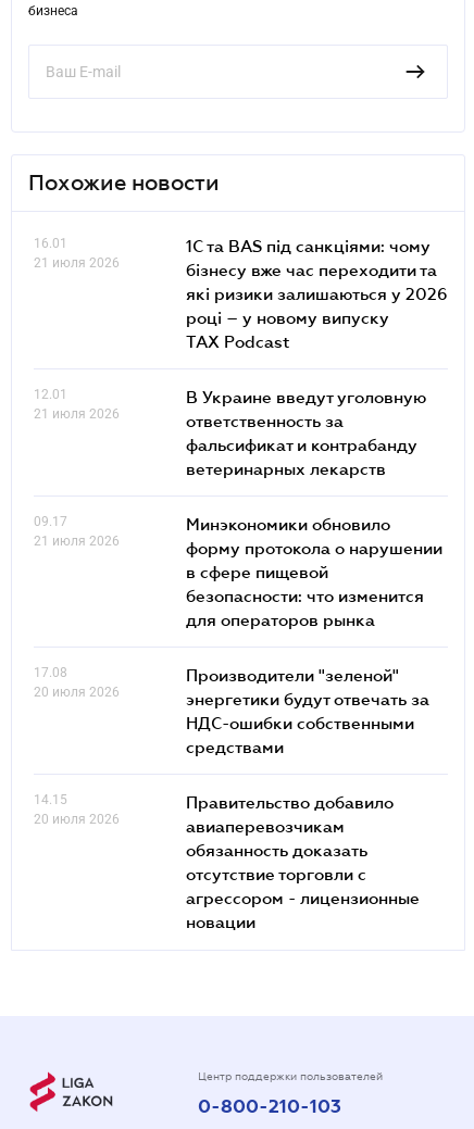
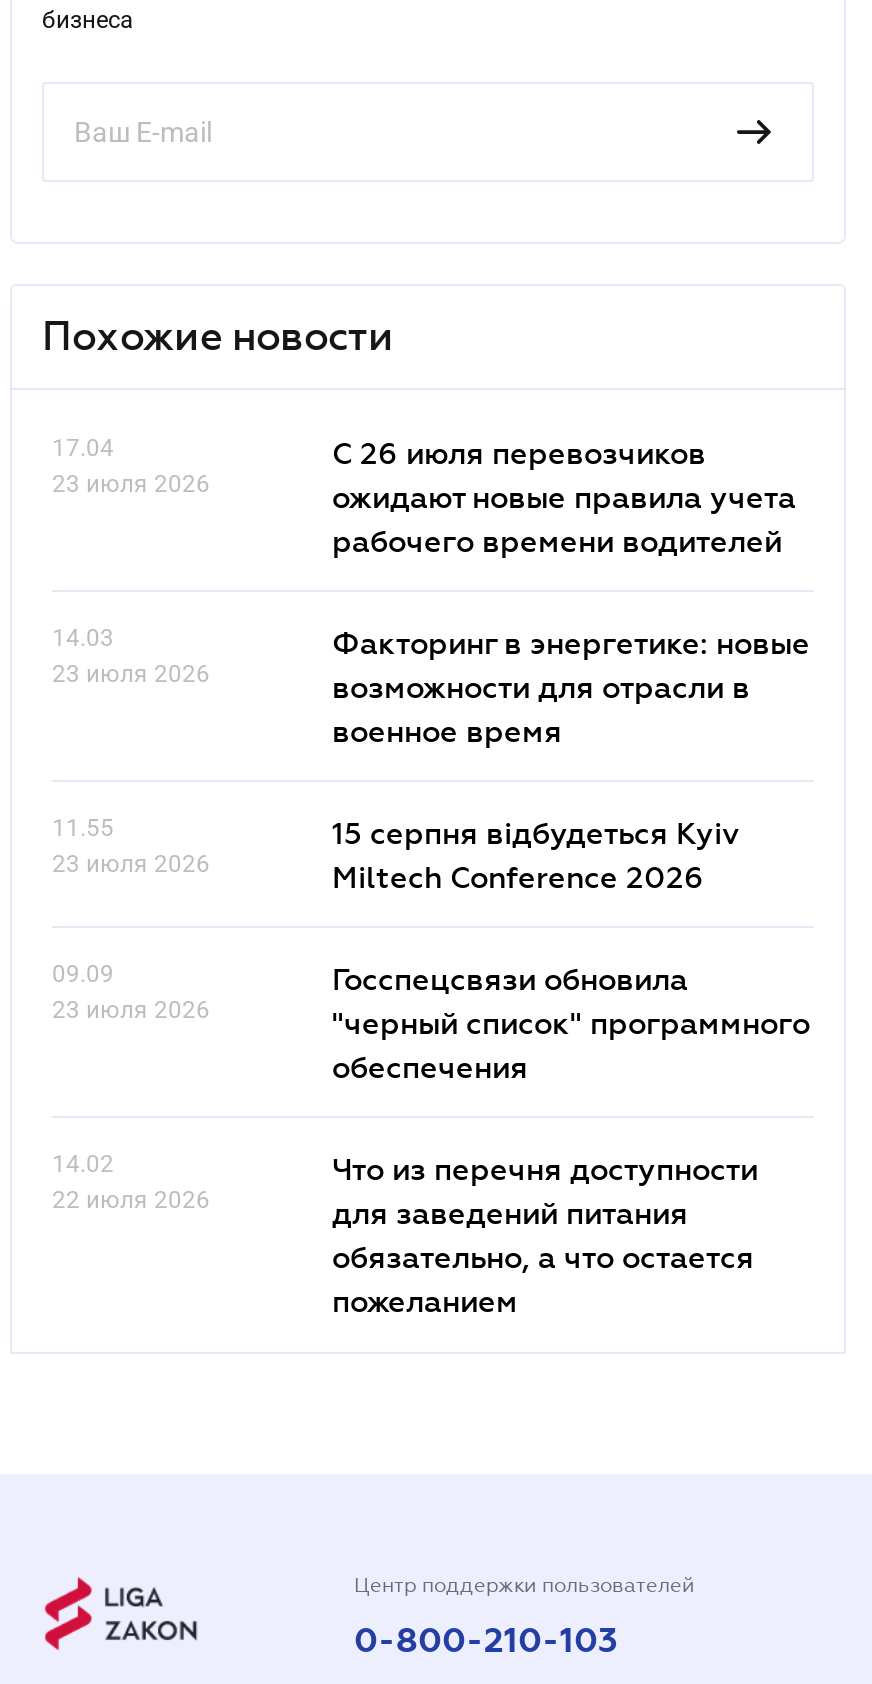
- 16.01
- 21 июля 2026
+ 17.04
+ 23 июля 2026

- 1С та BAS під санкціями: чому
- бізнесу вже час переходити та
- які ризики залишаються у 2026
- році – у новому випуску
- TAX Podcast
+ С 26 июля перевозчиков
+ ожидают новые правила учета
+ рабочего времени водителей

- 12.01
- 21 июля 2026
+ 14.03
+ 23 июля 2026

- В Украине введут уголовную
- ответственность за
- фальсификат и контрабанду
- ветеринарных лекарств
+ Факторинг в энергетике: новые
+ возможности для отрасли в
+ военное время

- 09.17
- 21 июля 2026
+ 11.55
+ 23 июля 2026

- Минэкономики обновило
- форму протокола о нарушении
- в сфере пищевой
- безопасности: что изменится
- для операторов рынка
+ 15 серпня відбудеться Kyiv
+ Miltech Conference 2026

- 17.08
- 20 июля 2026
+ 09.09
+ 23 июля 2026

- Производители "зеленой"
- энергетики будут отвечать за
- НДС-ошибки собственными
- средствами
+ Госспецсвязи обновила
+ "черный список" программного
+ обеспечения

- 14.15
- 20 июля 2026
+ 14.02
+ 22 июля 2026

- Правительство добавило
- авиаперевозчикам
- обязанность доказать
- отсутствие торговли с
- агрессором - лицензионные
- новации
+ Что из перечня доступности
+ для заведений питания
+ обязательно, а что остается
+ пожеланием
